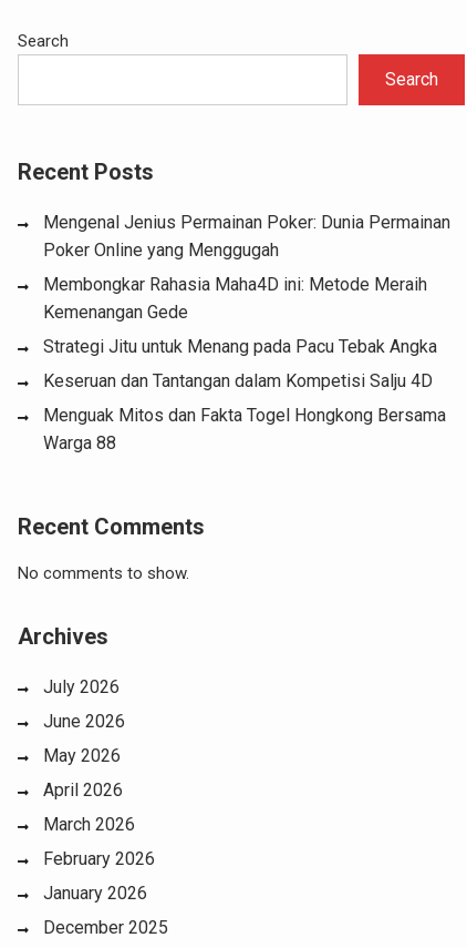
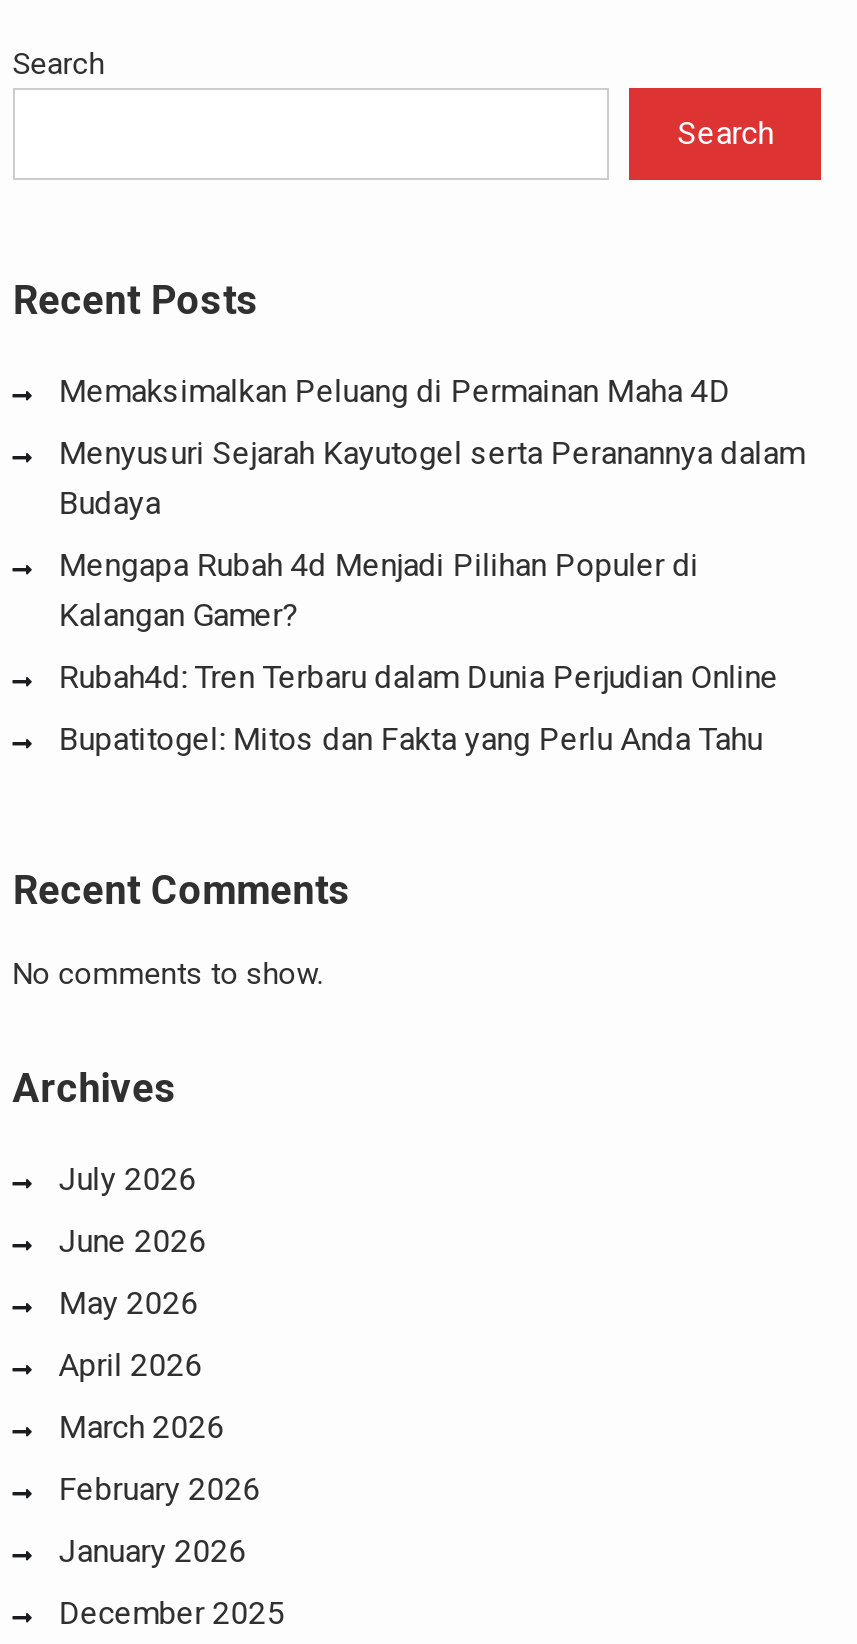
- Mengenal Jenius Permainan Poker: Dunia Permainan
- Poker Online yang Menggugah
+ Memaksimalkan Peluang di Permainan Maha 4D

- Membongkar Rahasia Maha4D ini: Metode Meraih
- Kemenangan Gede
+ Menyusuri Sejarah Kayutogel serta Peranannya dalam
+ Budaya

- Strategi Jitu untuk Menang pada Pacu Tebak Angka
+ Mengapa Rubah 4d Menjadi Pilihan Populer di
+ Kalangan Gamer?

- Keseruan dan Tantangan dalam Kompetisi Salju 4D
+ Rubah4d: Tren Terbaru dalam Dunia Perjudian Online

- Menguak Mitos dan Fakta Togel Hongkong Bersama
- Warga 88
+ Bupatitogel: Mitos dan Fakta yang Perlu Anda Tahu
